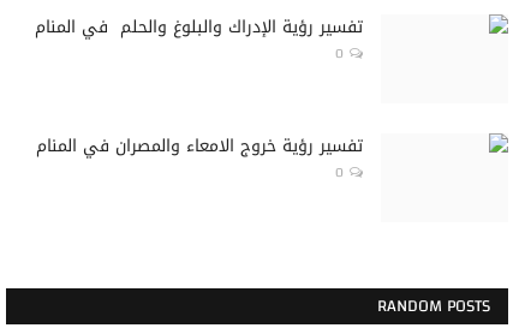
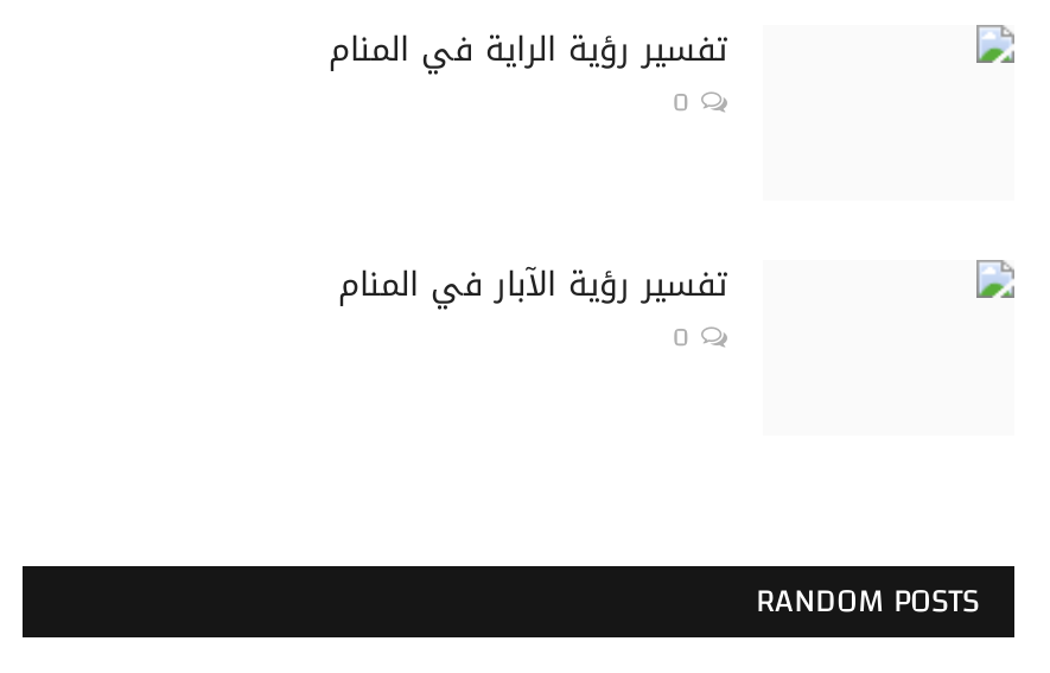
- تفسير رؤية الإدراك والبلوغ والحلم في المنام
+ تفسير رؤية الراية في المنام

- تفسير رؤية خروج الامعاء والمصران في المنام
+ تفسير رؤية الآبار في المنام
